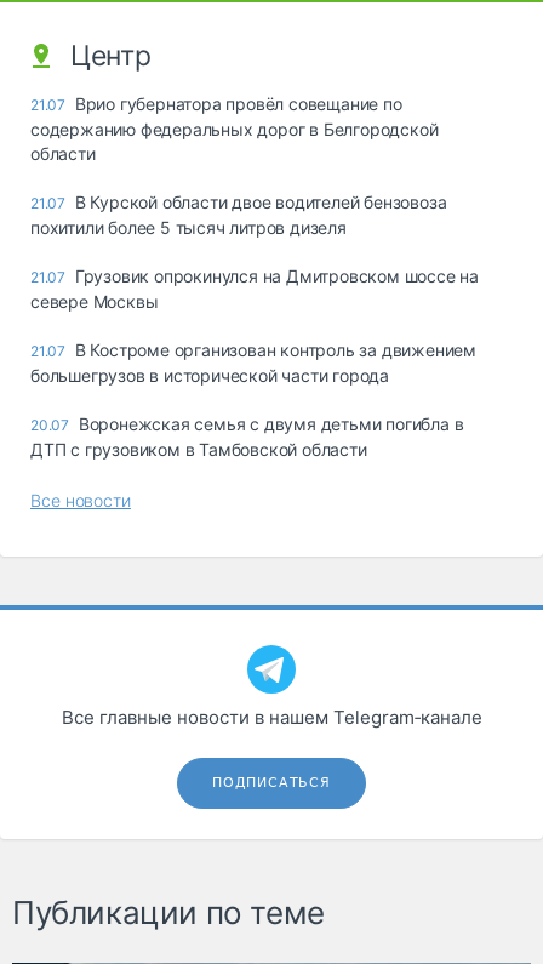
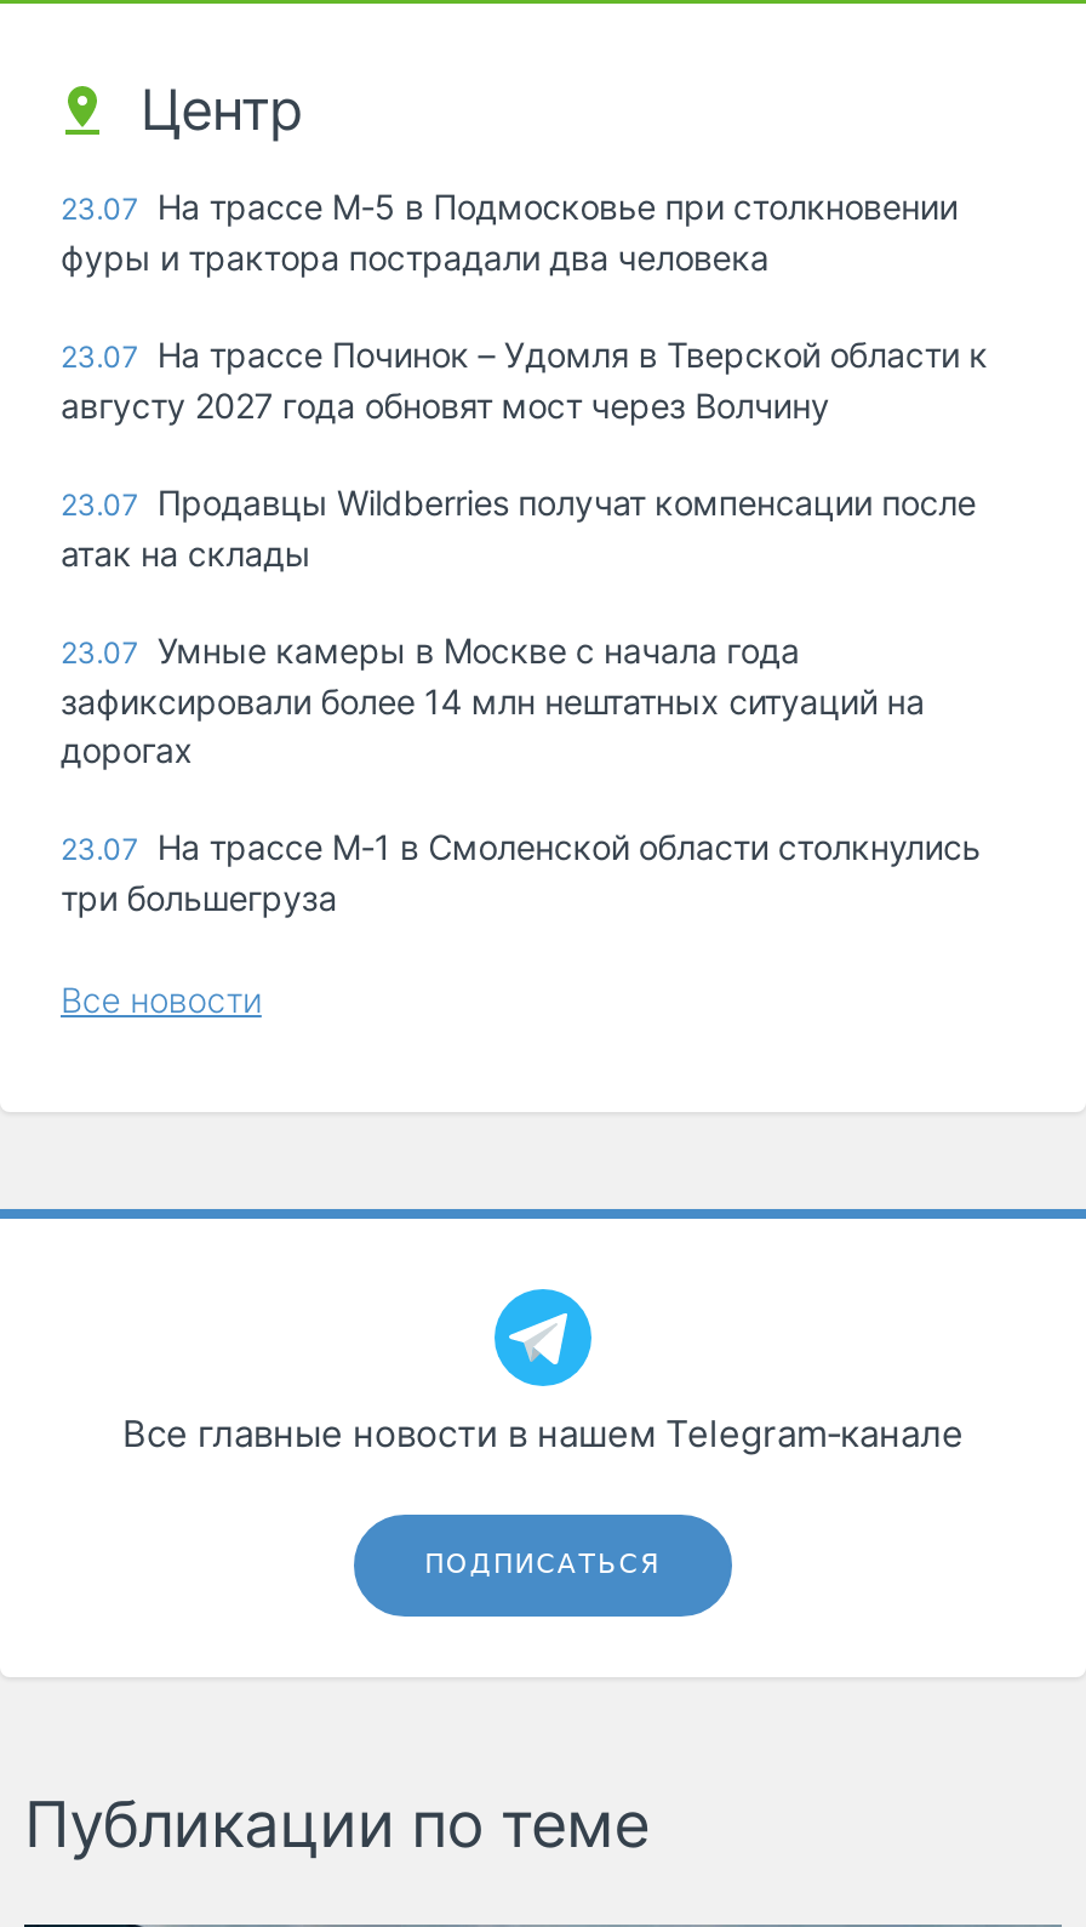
- 21.07 Врио губернатора провёл совещание по
- содержанию федеральных дорог в Белгородской
- области
+ 23.07 На трассе М-5 в Подмосковье при столкновении
+ фуры и трактора пострадали два человека

- 21.07 В Курской области двое водителей бензовоза
- похитили более 5 тысяч литров дизеля
+ 23.07 На трассе Починок – Удомля в Тверской области к
+ августу 2027 года обновят мост через Волчину

- 21.07 Грузовик опрокинулся на Дмитровском шоссе на
- севере Москвы
+ 23.07 Продавцы Wildberries получат компенсации после
+ атак на склады

- 21.07 В Костроме организован контроль за движением
- большегрузов в исторической части города
+ 23.07 Умные камеры в Москве с начала года
+ зафиксировали более 14 млн нештатных ситуаций на
+ дорогах

- 20.07 Воронежская семья с двумя детьми погибла в
- ДТП с грузовиком в Тамбовской области
+ 23.07 На трассе М-1 в Смоленской области столкнулись
+ три большегруза
